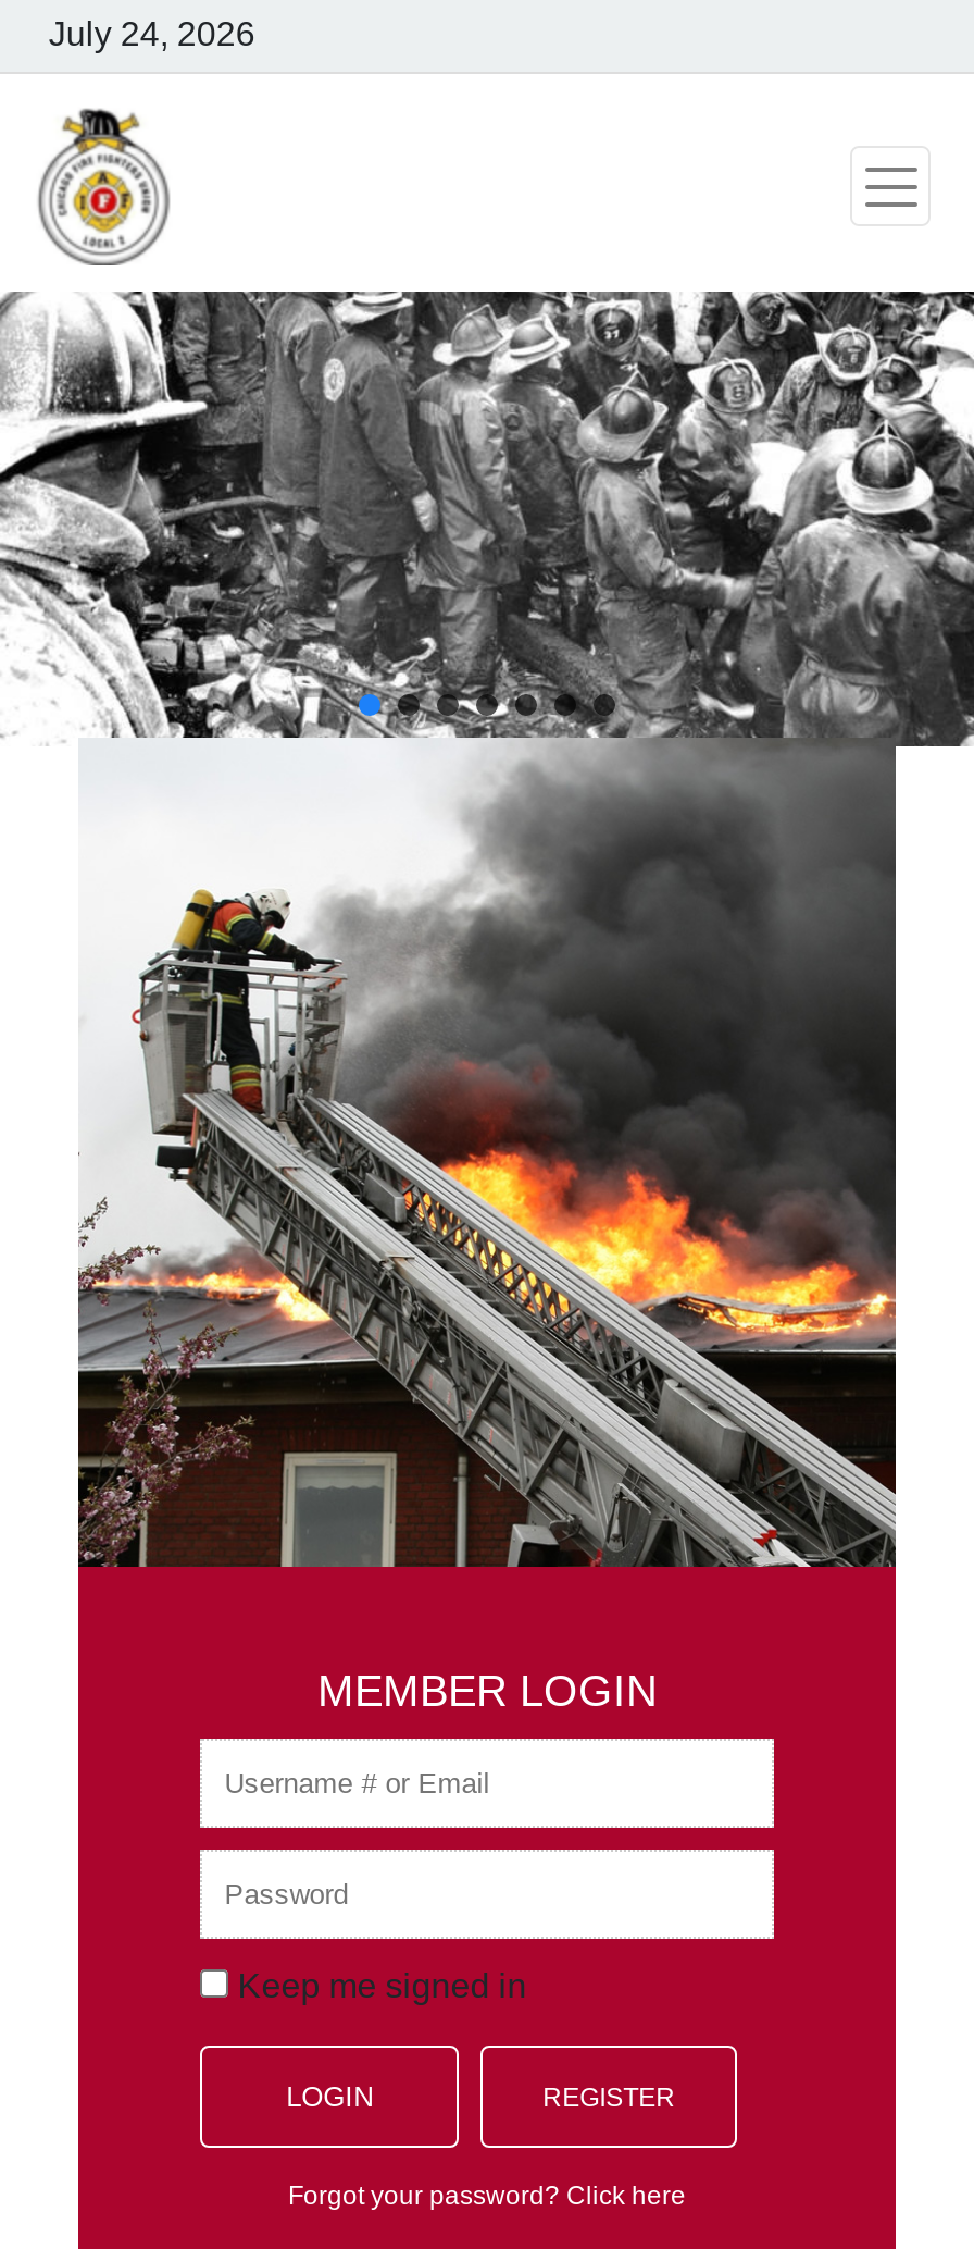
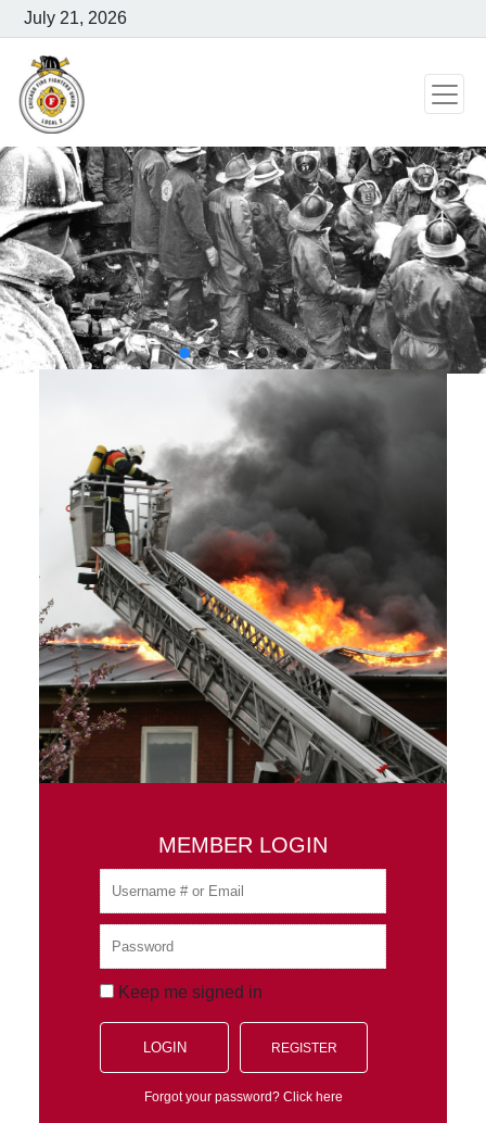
- July 24, 2026
+ July 21, 2026
